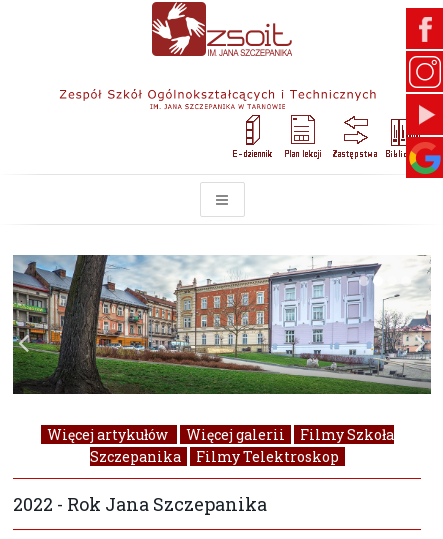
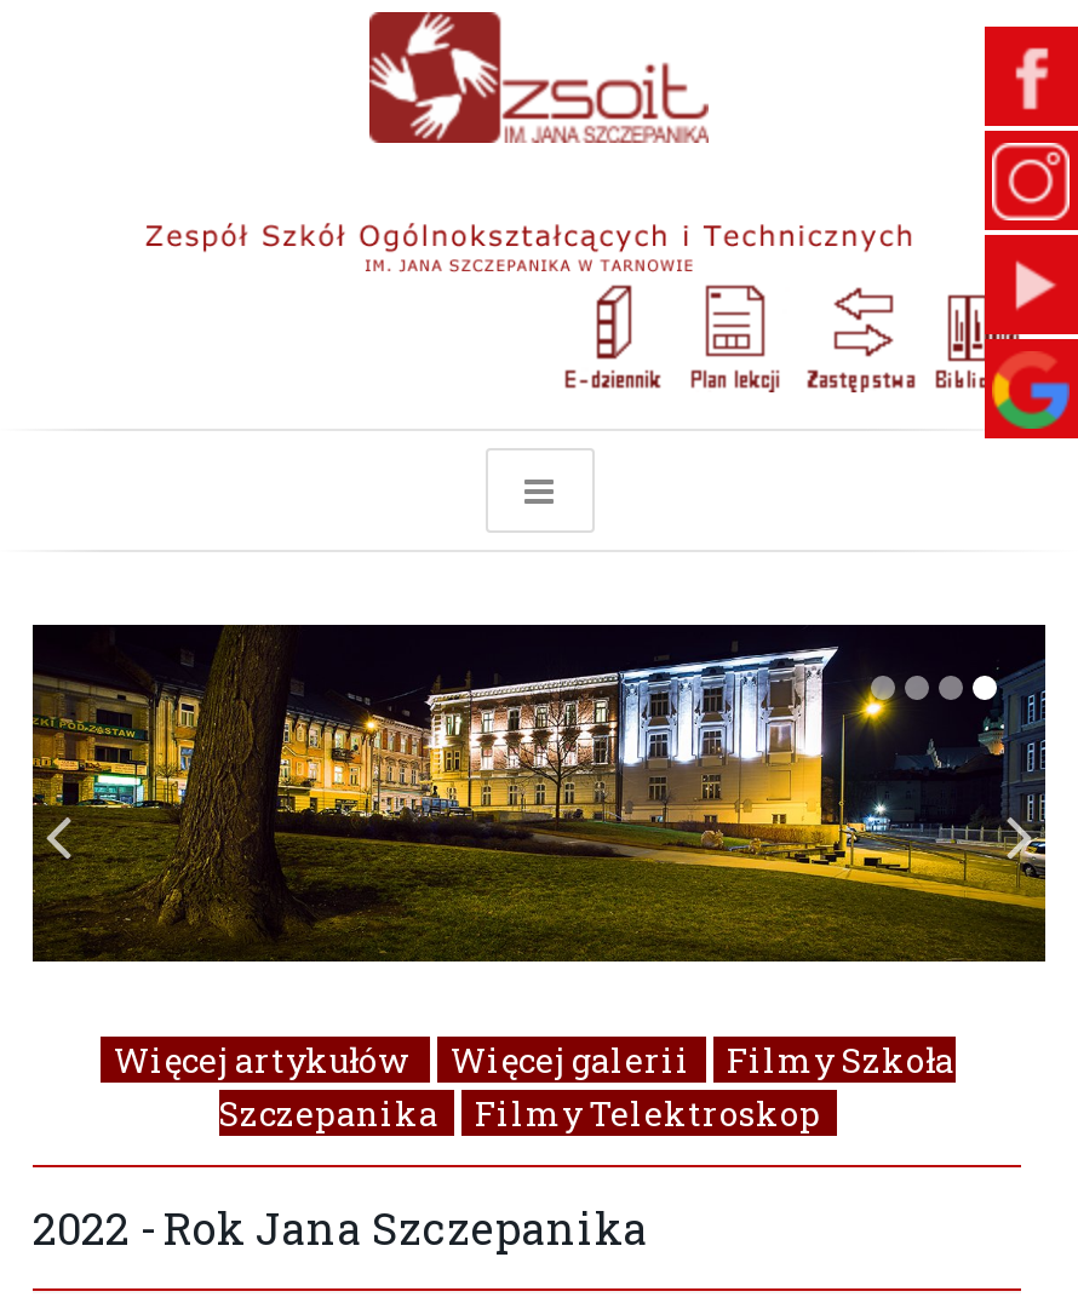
- [image]
+ [image]
